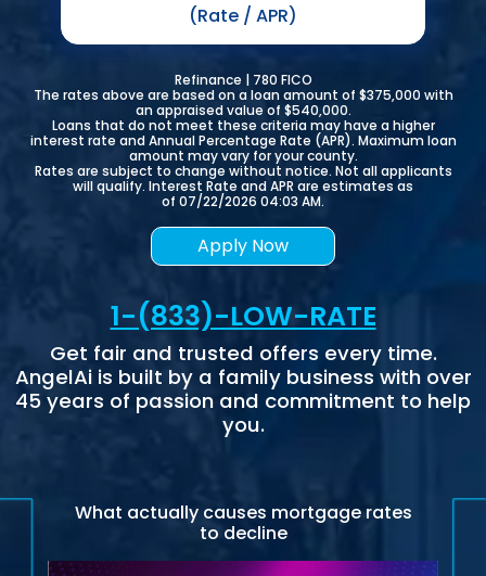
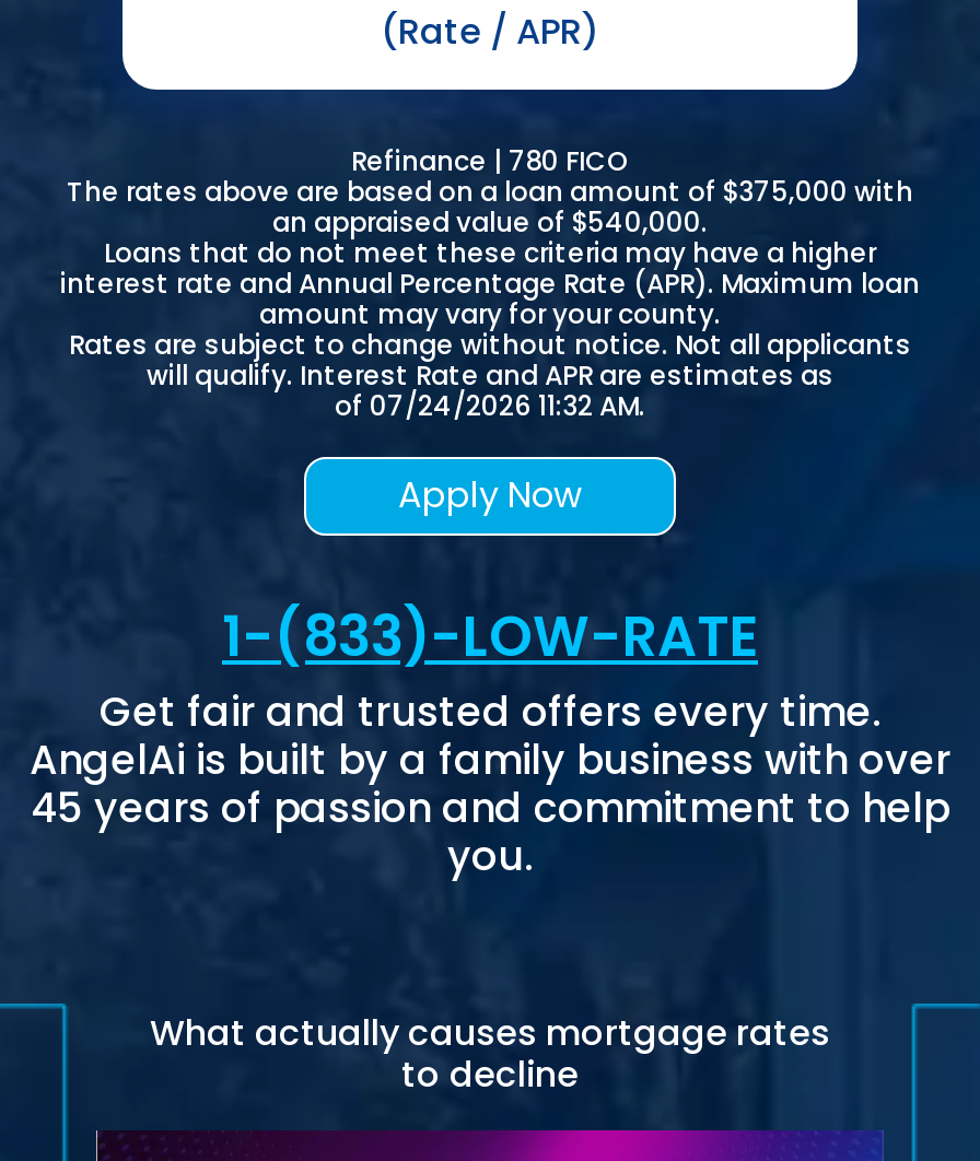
- of 07/22/2026 04:03 AM.
+ of 07/24/2026 11:32 AM.
